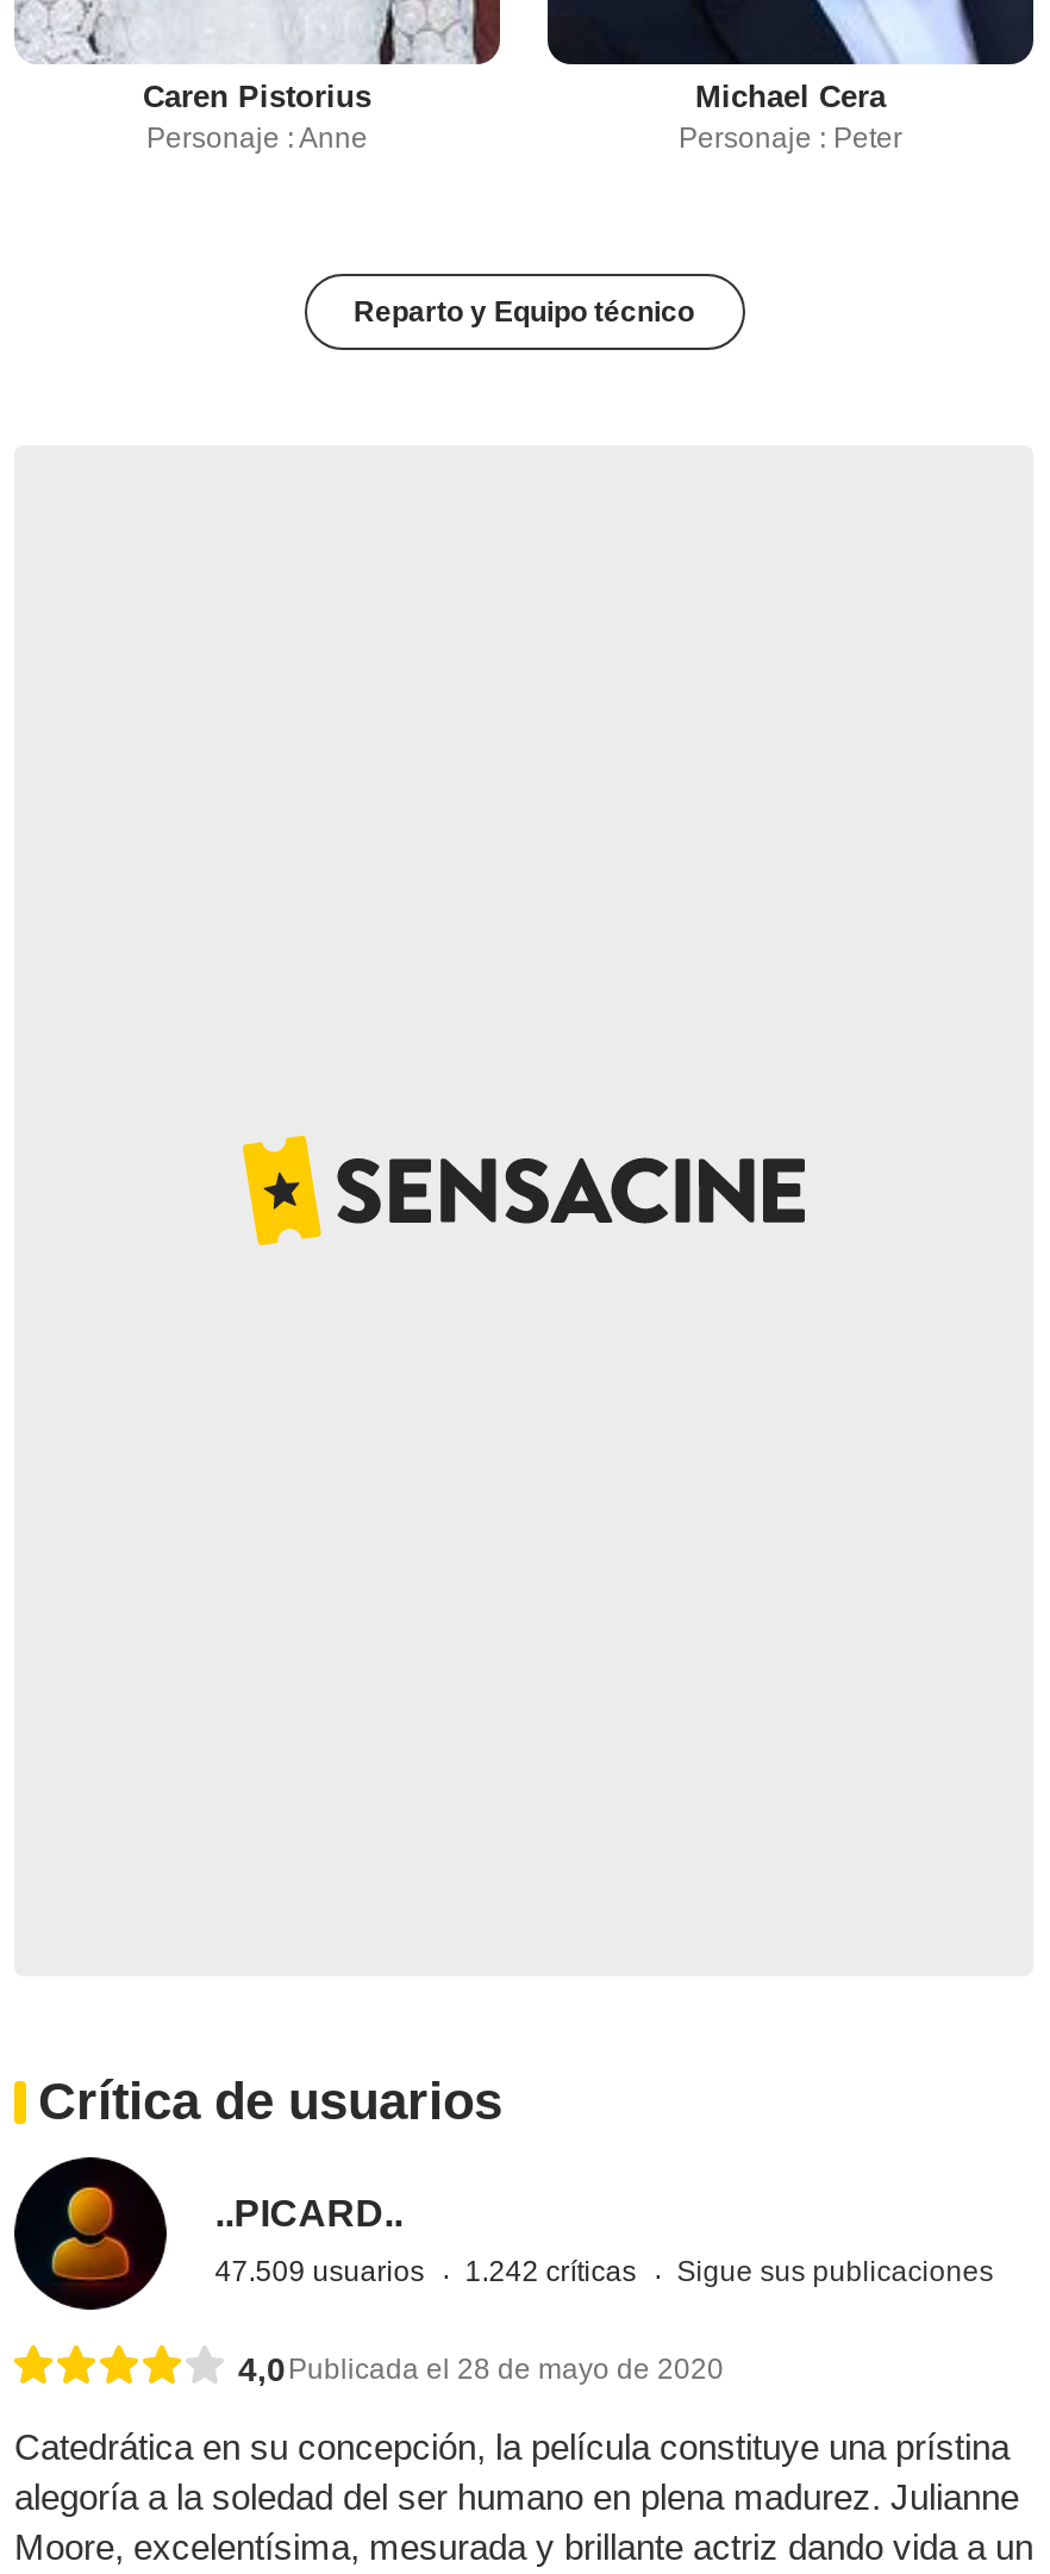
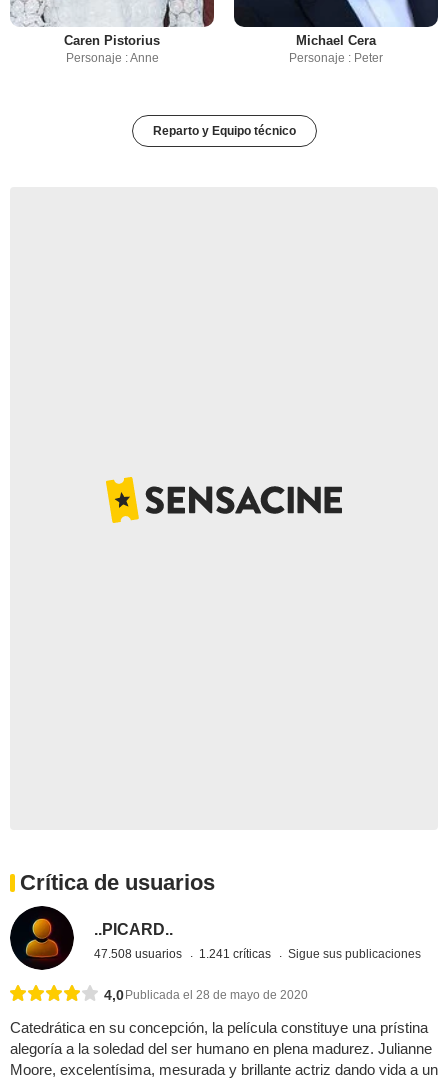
- 47.509 usuarios
+ 47.508 usuarios

- 1.242 críticas
+ 1.241 críticas
